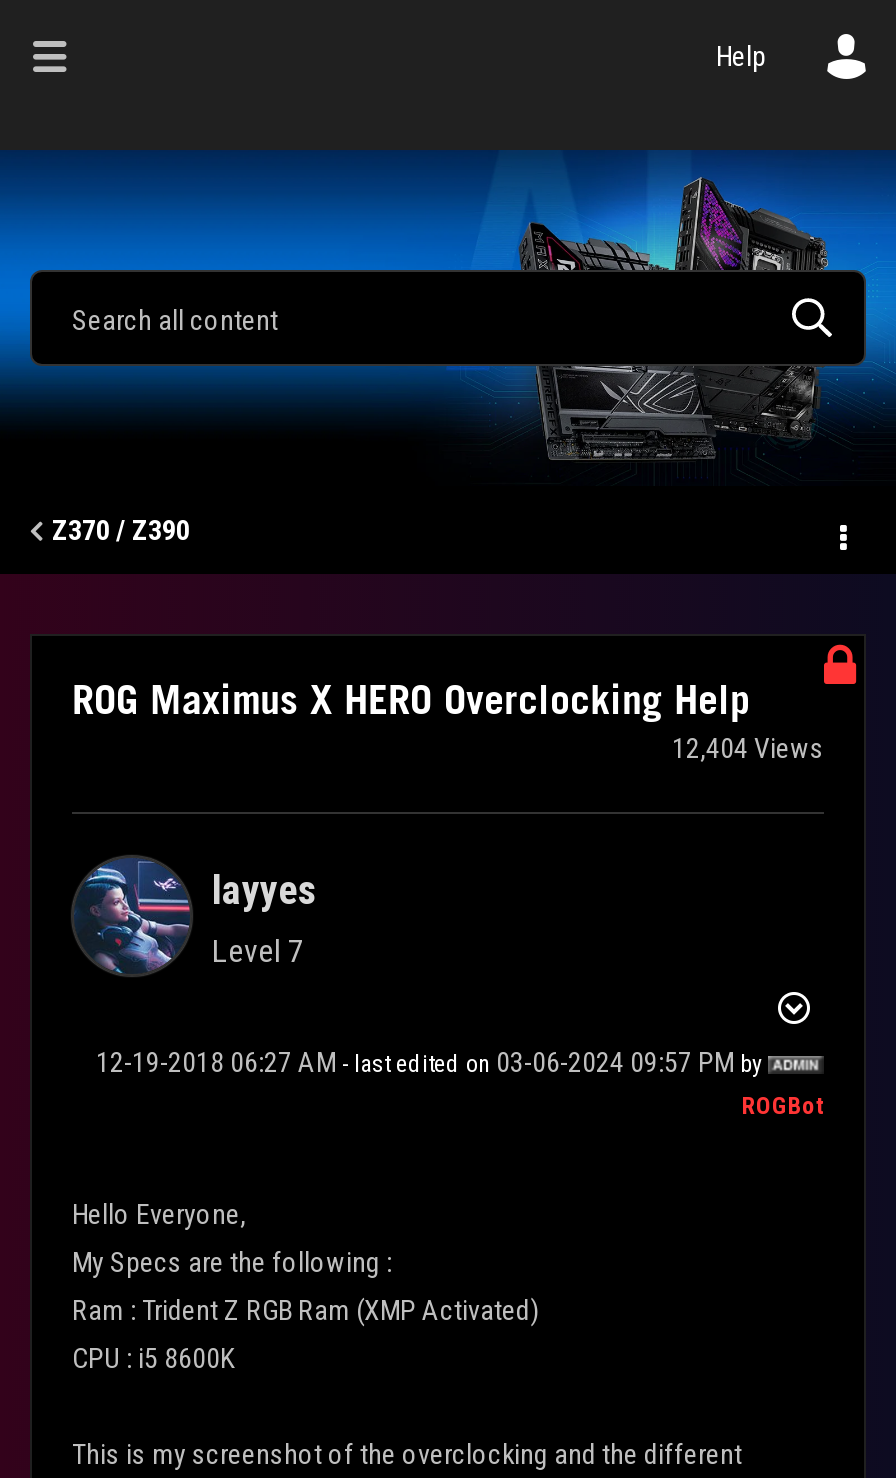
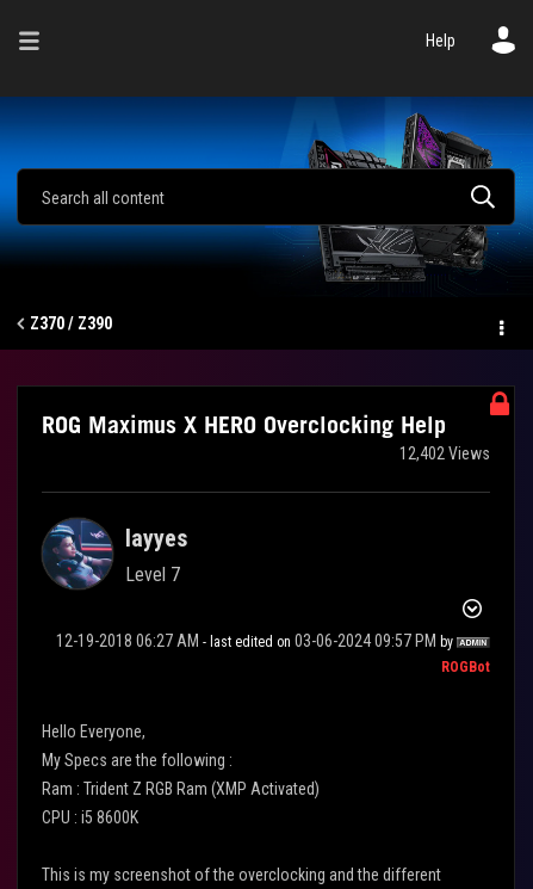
- 12,404 Views
+ 12,402 Views
